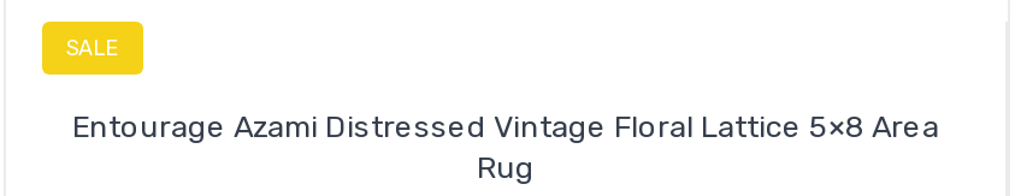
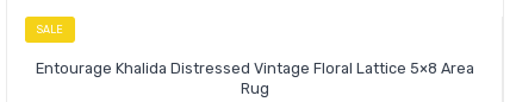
- Entourage Azami Distressed Vintage Floral Lattice 5×8 Area
+ Entourage Khalida Distressed Vintage Floral Lattice 5×8 Area
